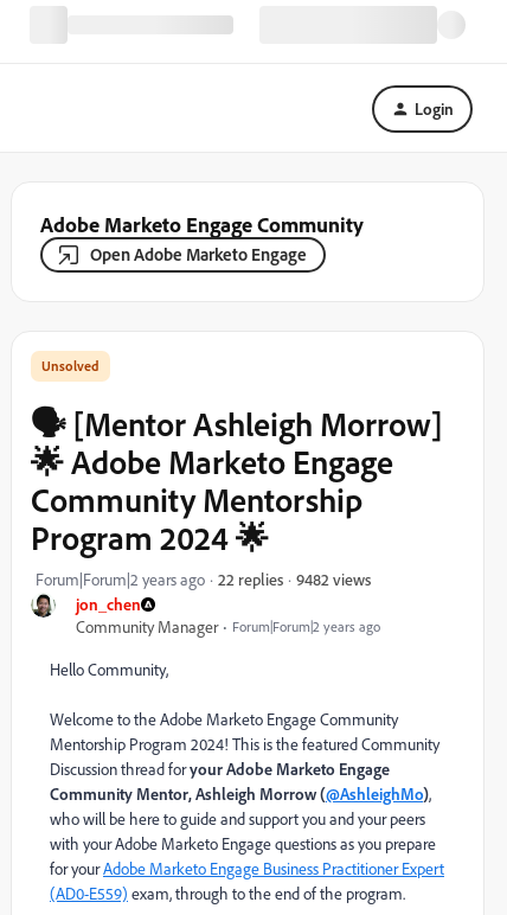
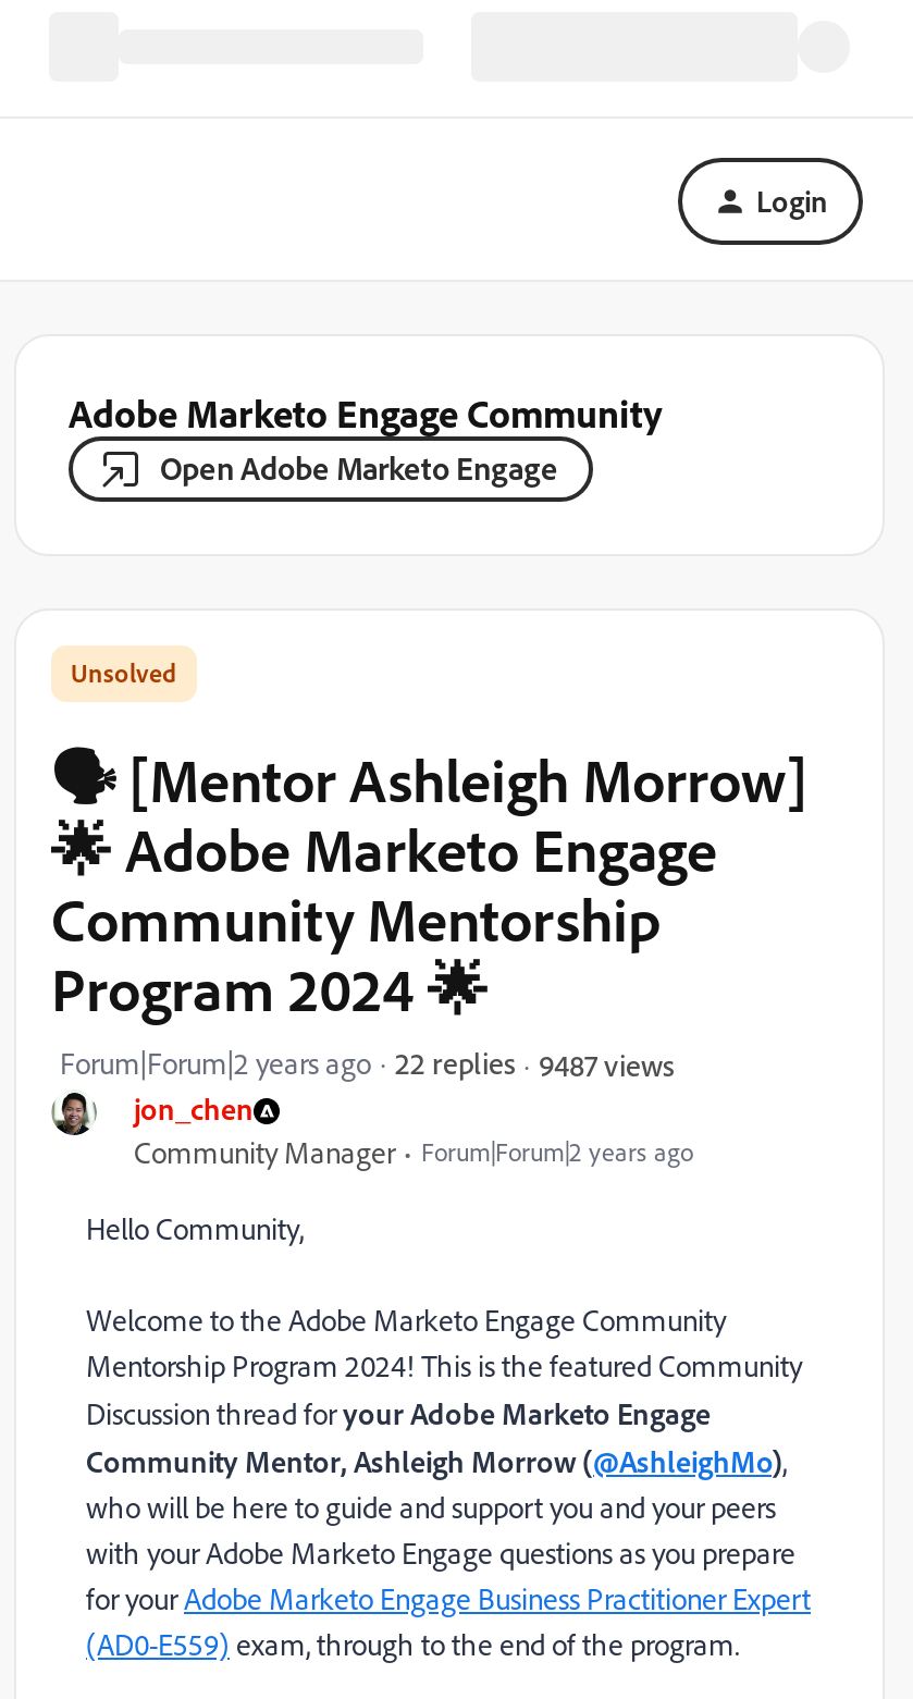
- 9482 views
+ 9487 views
